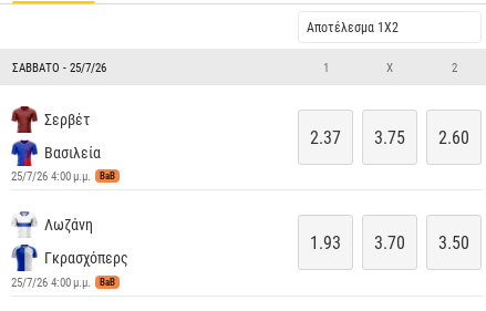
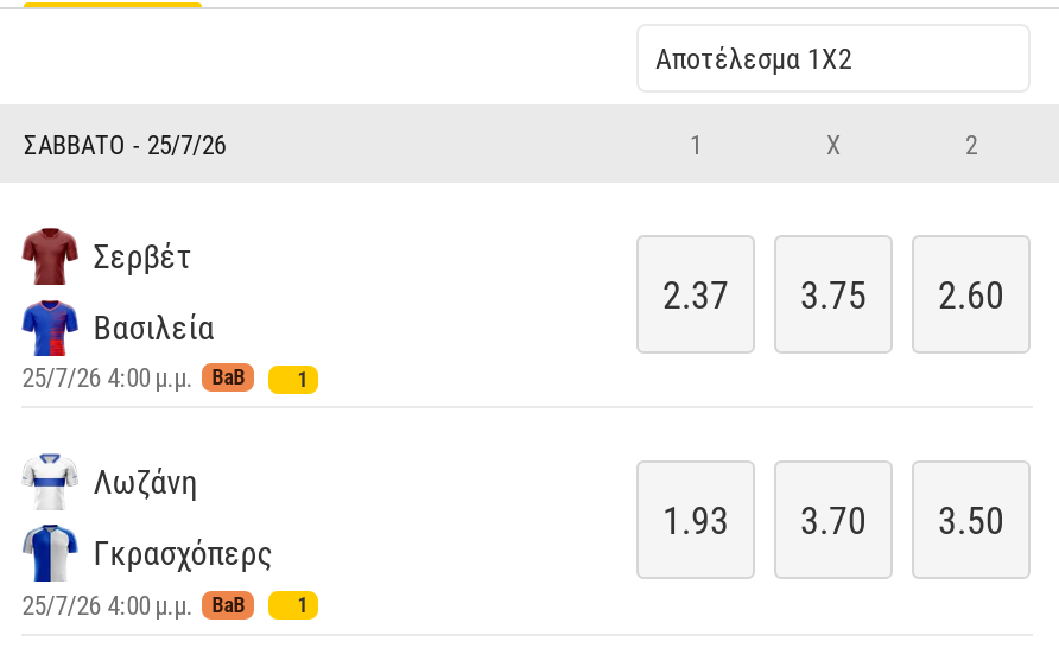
+ 1

+ 1
